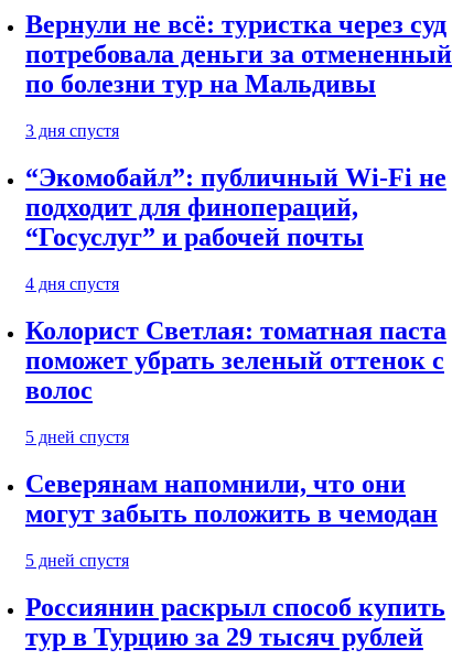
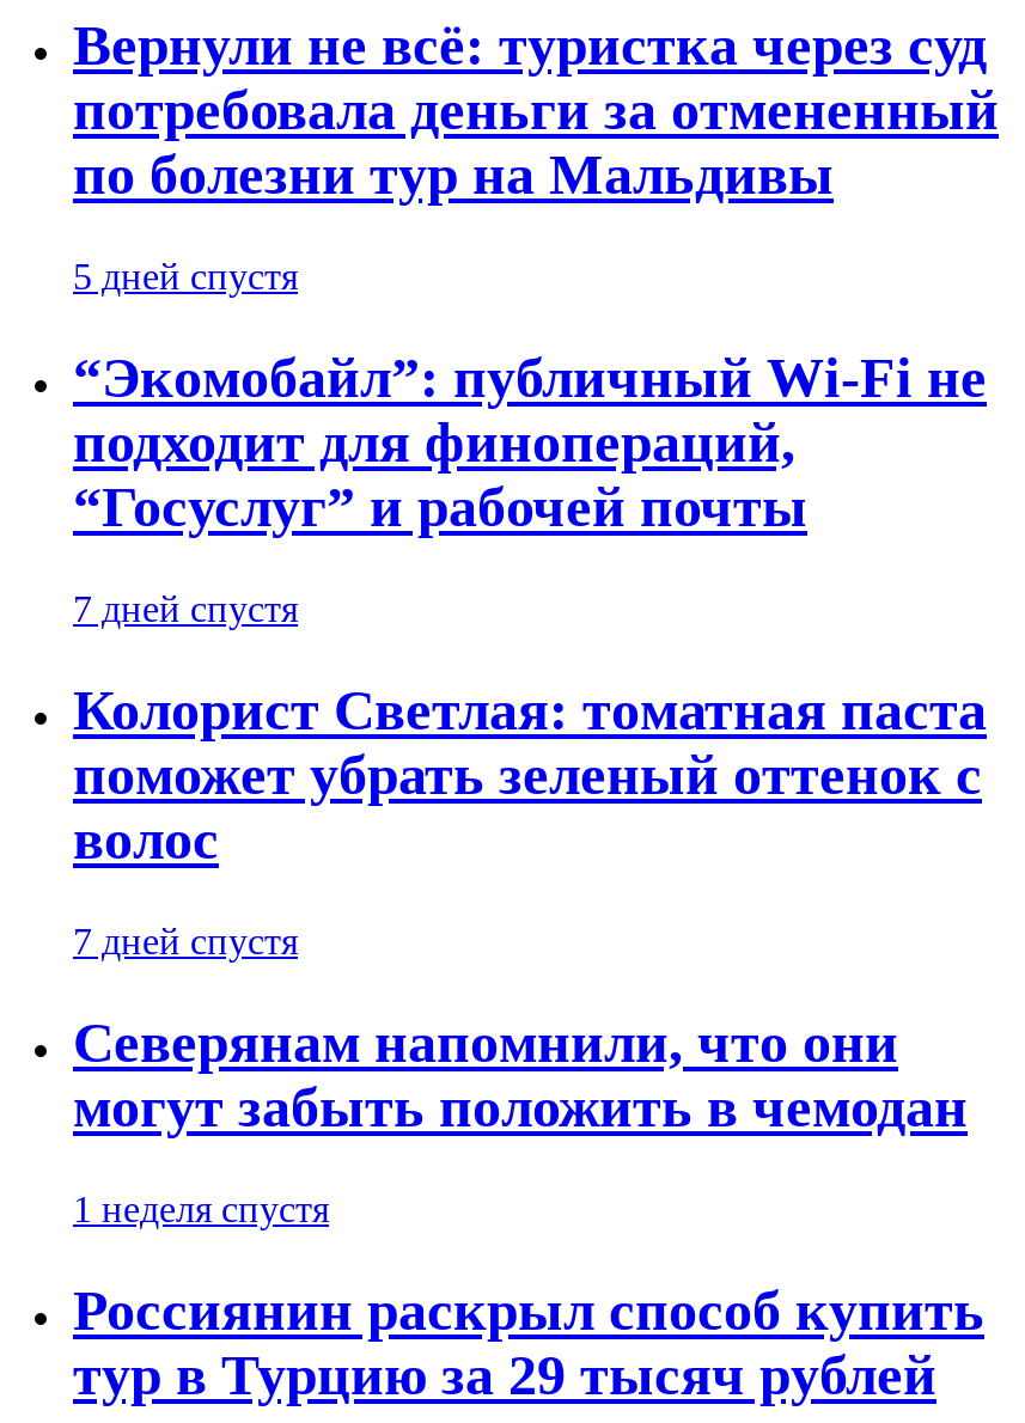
- 3 дня спустя
+ 5 дней спустя

- 4 дня спустя
+ 7 дней спустя

- 5 дней спустя
+ 7 дней спустя

- 5 дней спустя
+ 1 неделя спустя
